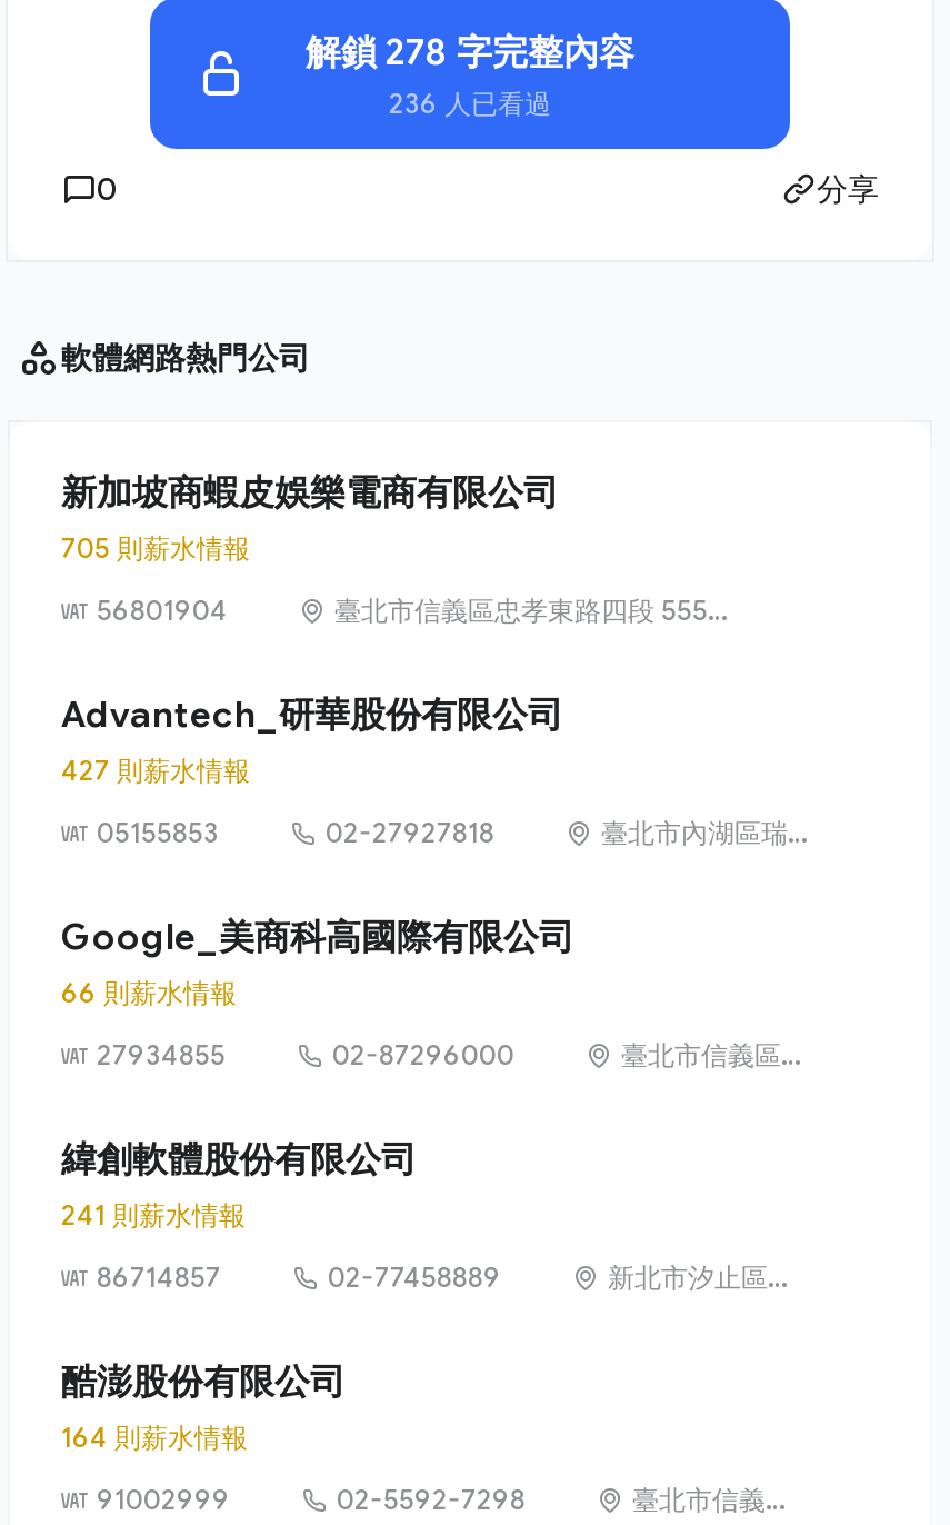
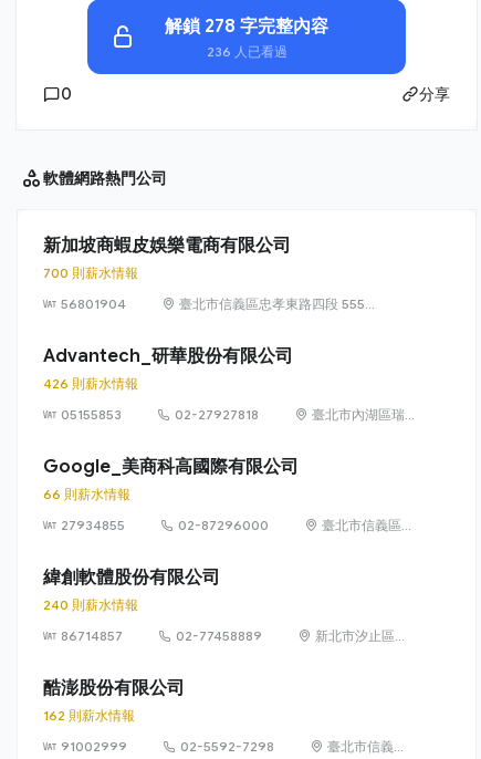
- 705 則薪水情報
+ 700 則薪水情報

- 427 則薪水情報
+ 426 則薪水情報

- 241 則薪水情報
+ 240 則薪水情報

- 164 則薪水情報
+ 162 則薪水情報
